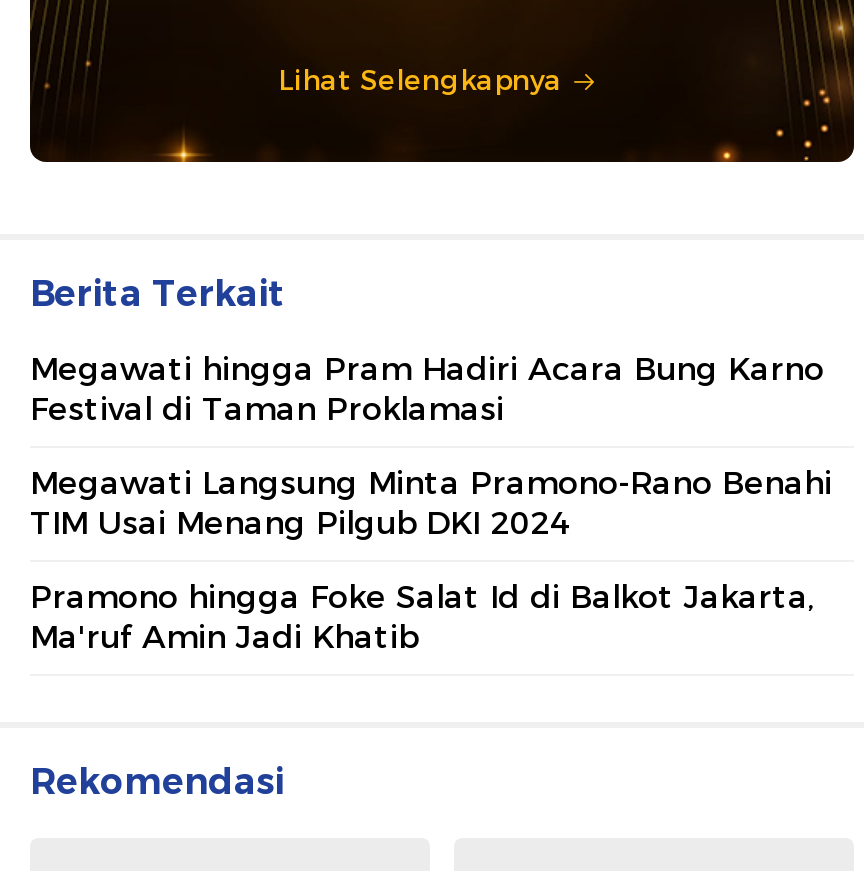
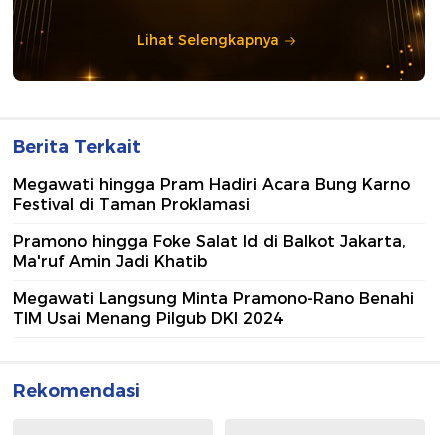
moved down: Megawati Langsung Minta Pramono-Rano Benahi | TIM Usai Menang Pilgub DKI 2024

moved up: Pramono hingga Foke Salat Id di Balkot Jakarta, | Ma'ruf Amin Jadi Khatib
